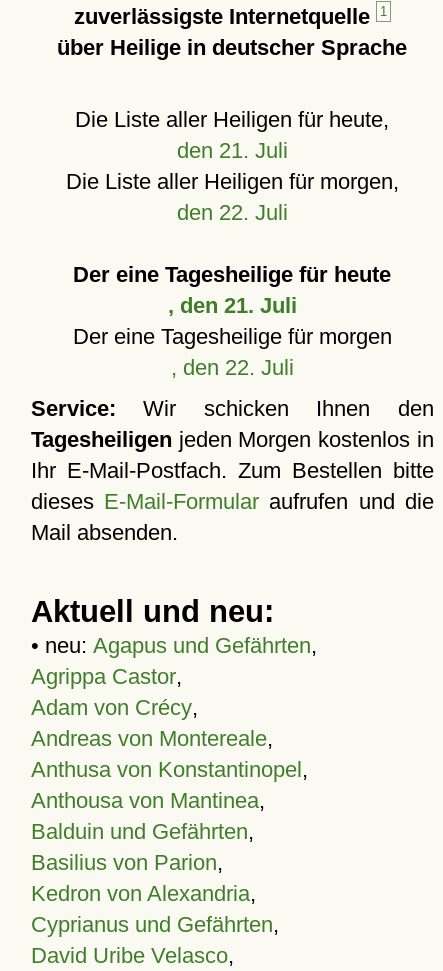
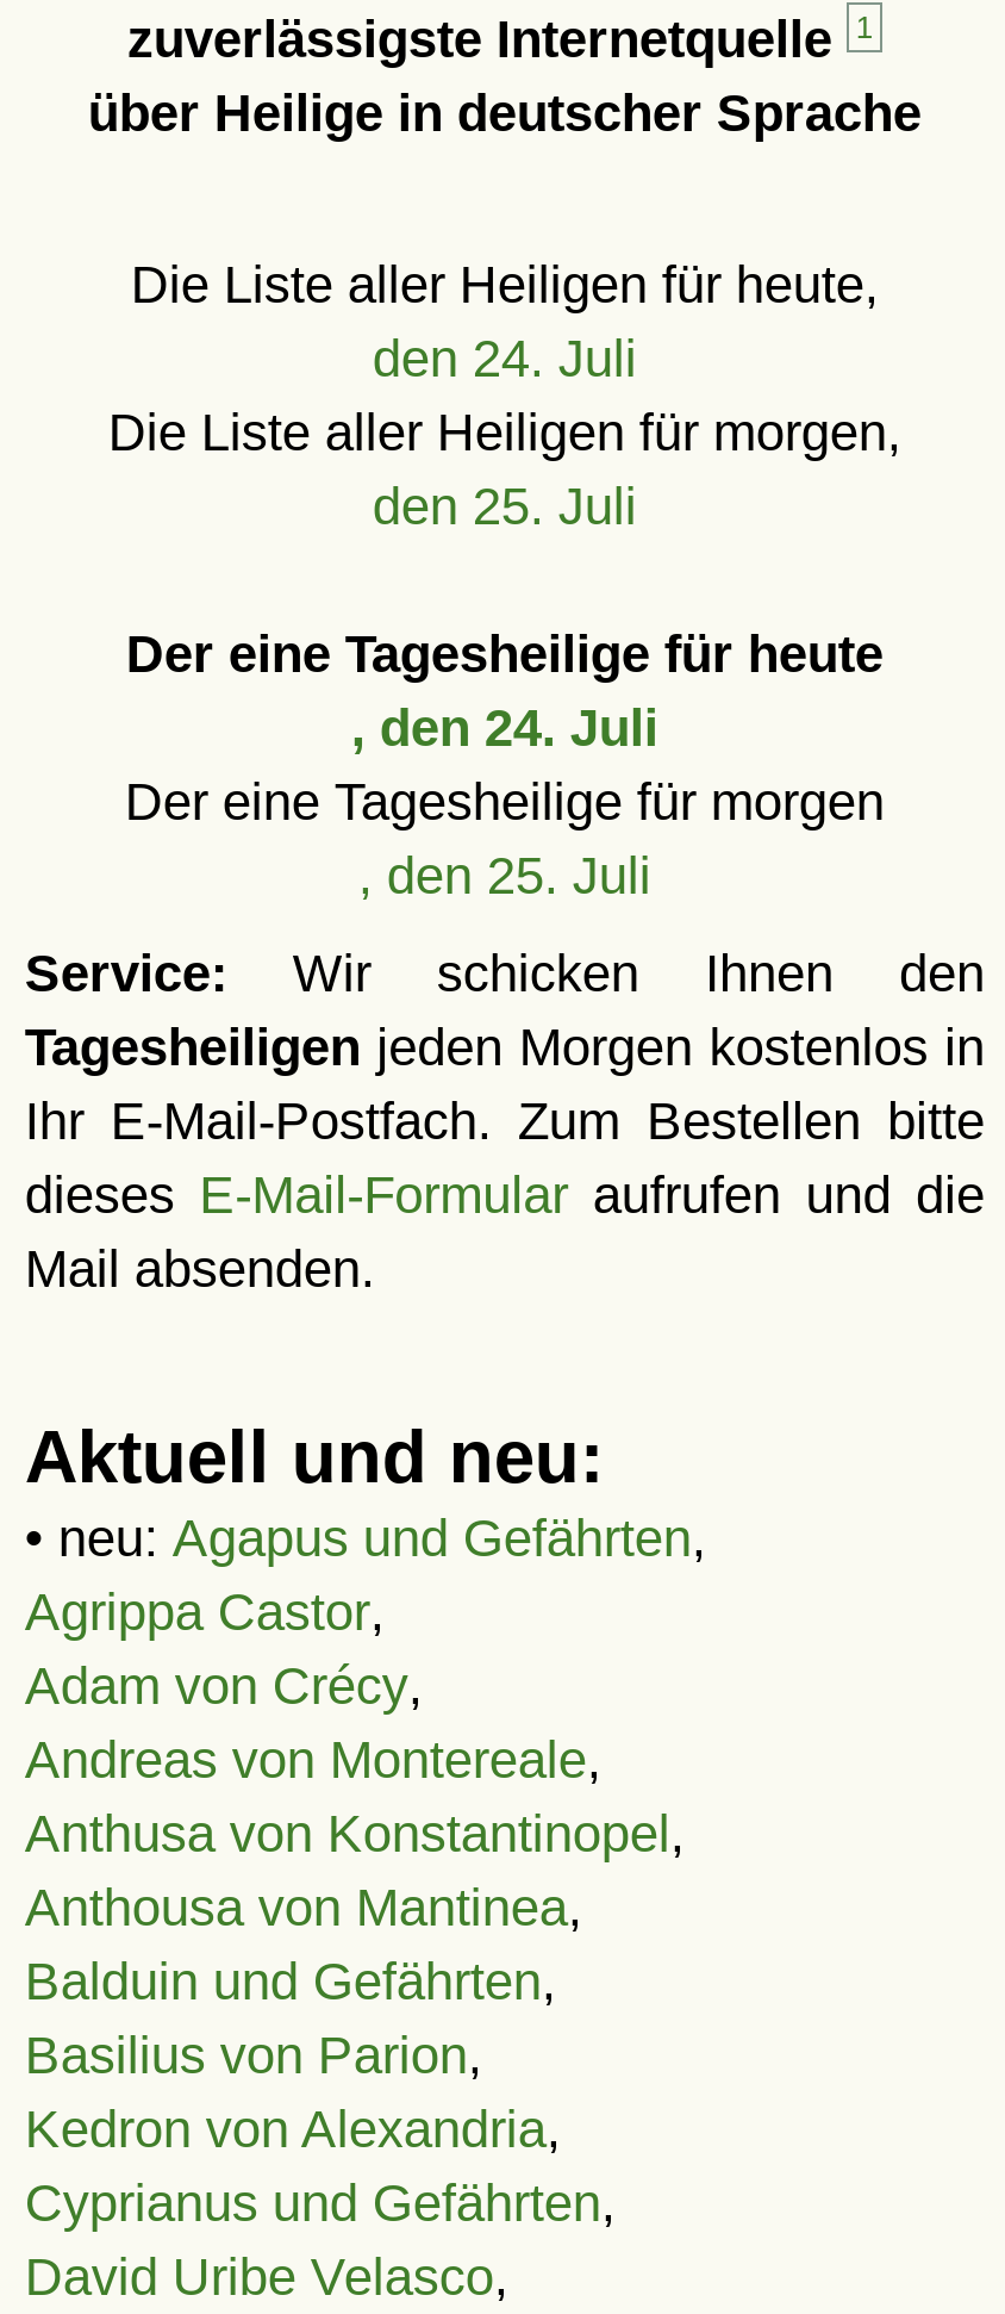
- den 21. Juli
+ den 24. Juli

- den 22. Juli
+ den 25. Juli

- , den 21. Juli
+ , den 24. Juli

- , den 22. Juli
+ , den 25. Juli
